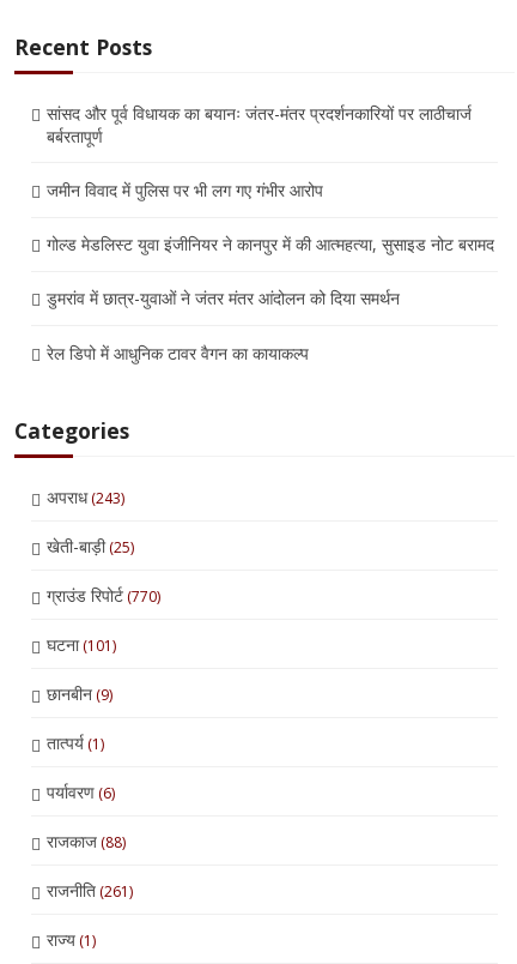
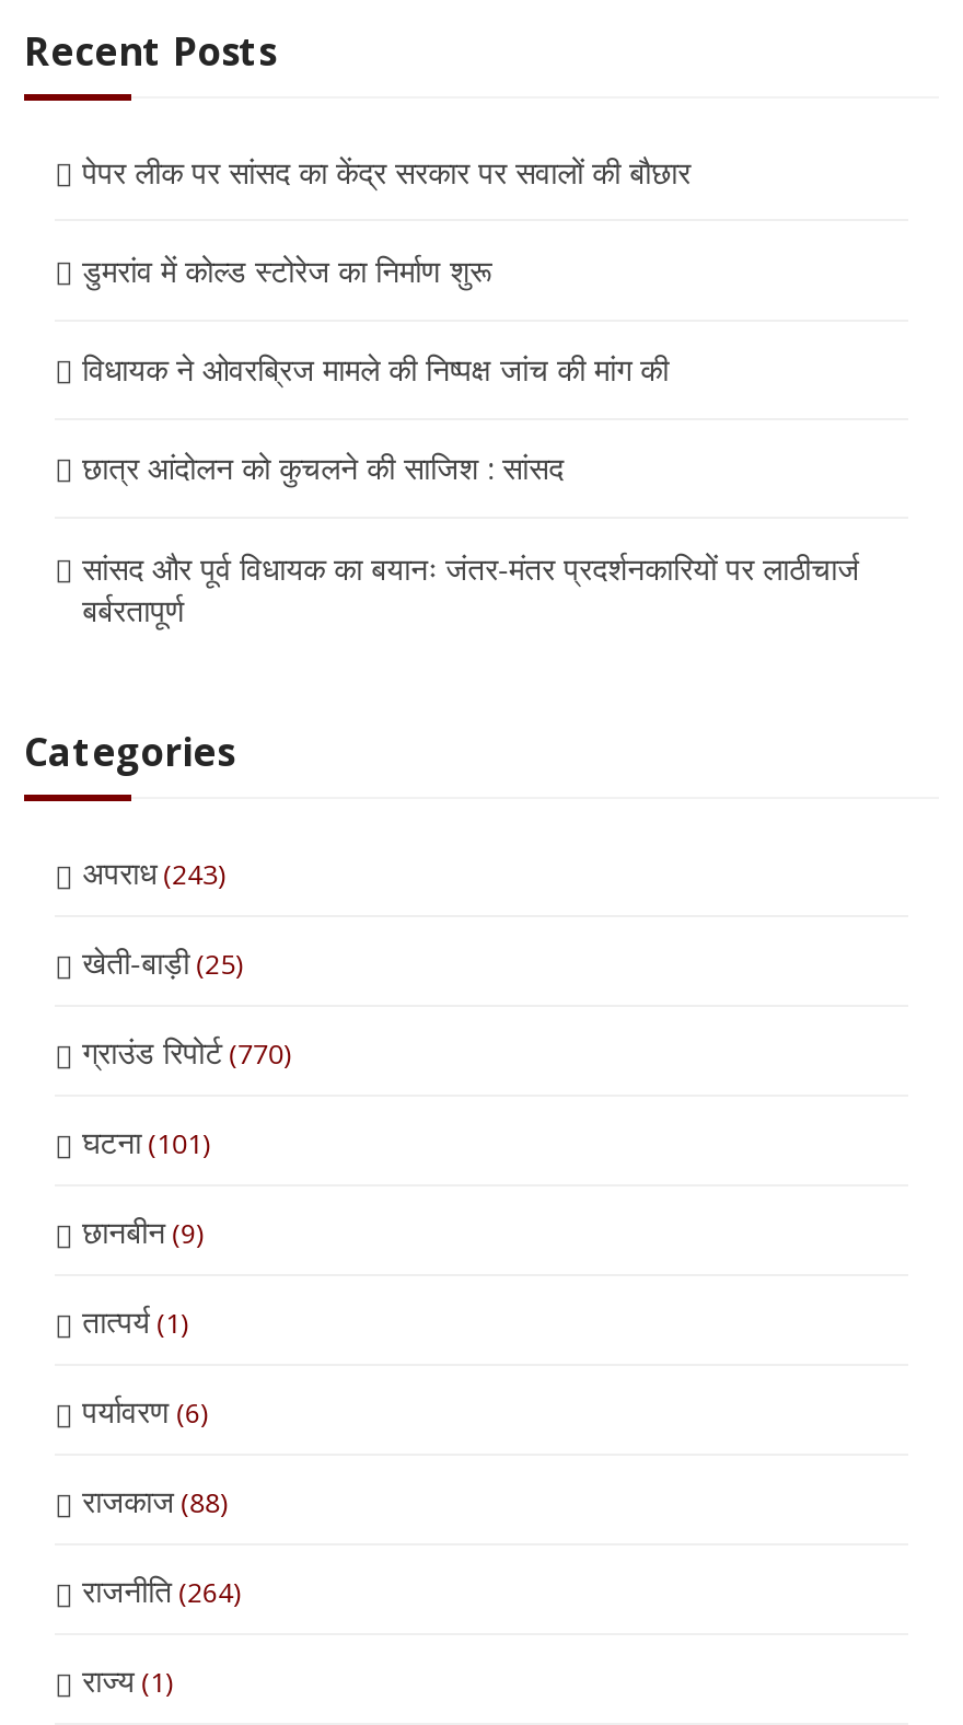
+ पेपर लीक पर सांसद का केंद्र सरकार पर सवालों की बौछार
+ डुमरांव में कोल्ड स्टोरेज का निर्माण शुरू
+ विधायक ने ओवरब्रिज मामले की निष्पक्ष जांच की मांग की
+ छात्र आंदोलन को कुचलने की साजिश : सांसद

moved down: सांसद और पूर्व विधायक का बयानः जंतर-मंतर प्रदर्शनकारियों पर लाठीचार्ज | बर्बरतापूर्ण

- जमीन विवाद में पुलिस पर भी लग गए गंभीर आरोप
- गोल्ड मेडलिस्ट युवा इंजीनियर ने कानपुर में की आत्महत्या, सुसाइड नोट बरामद
- डुमरांव में छात्र-युवाओं ने जंतर मंतर आंदोलन को दिया समर्थन
- रेल डिपो में आधुनिक टावर वैगन का कायाकल्प

- राजनीति (261)
+ राजनीति (264)
